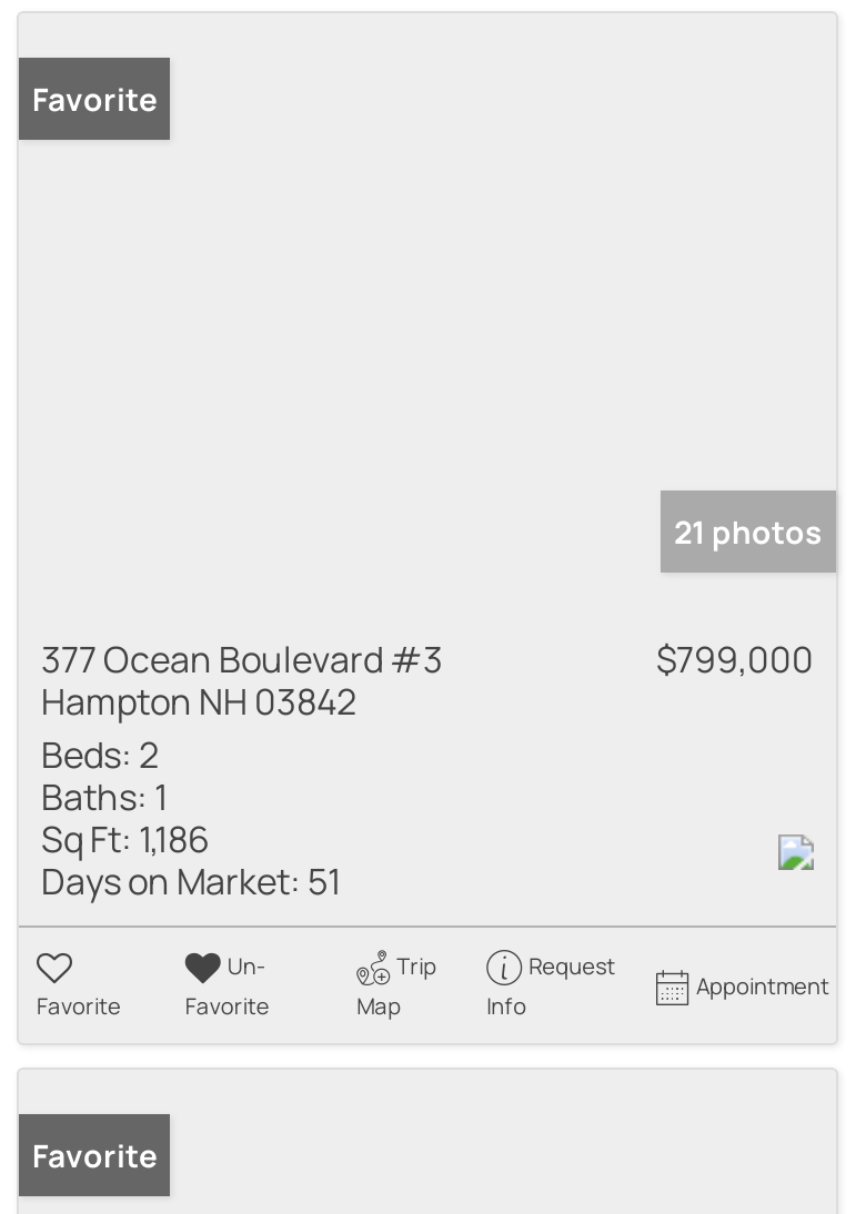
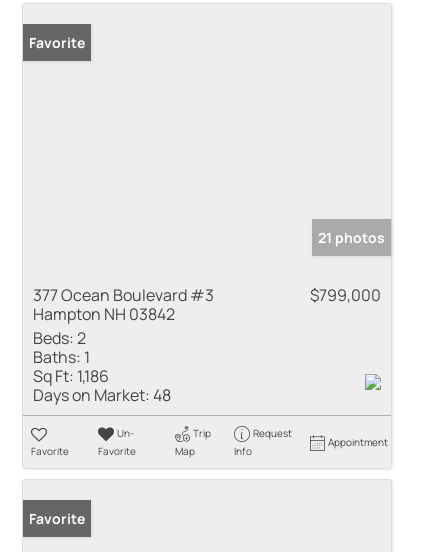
- Days on Market: 51
+ Days on Market: 48
